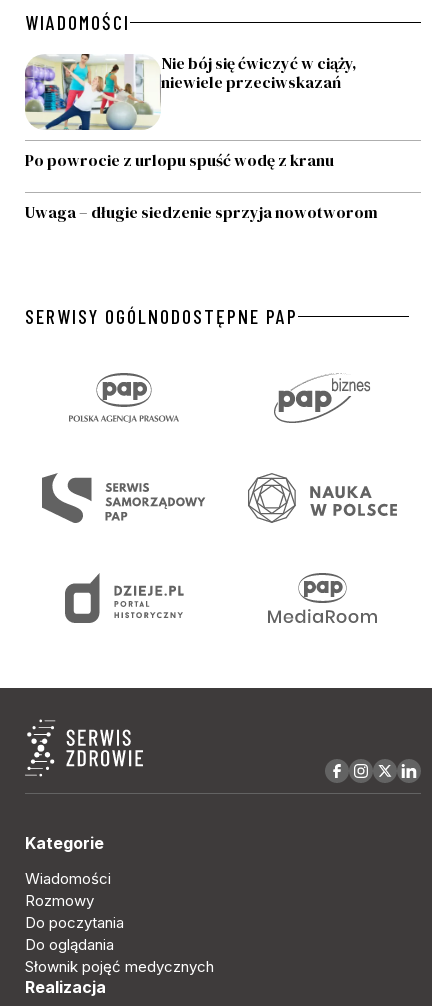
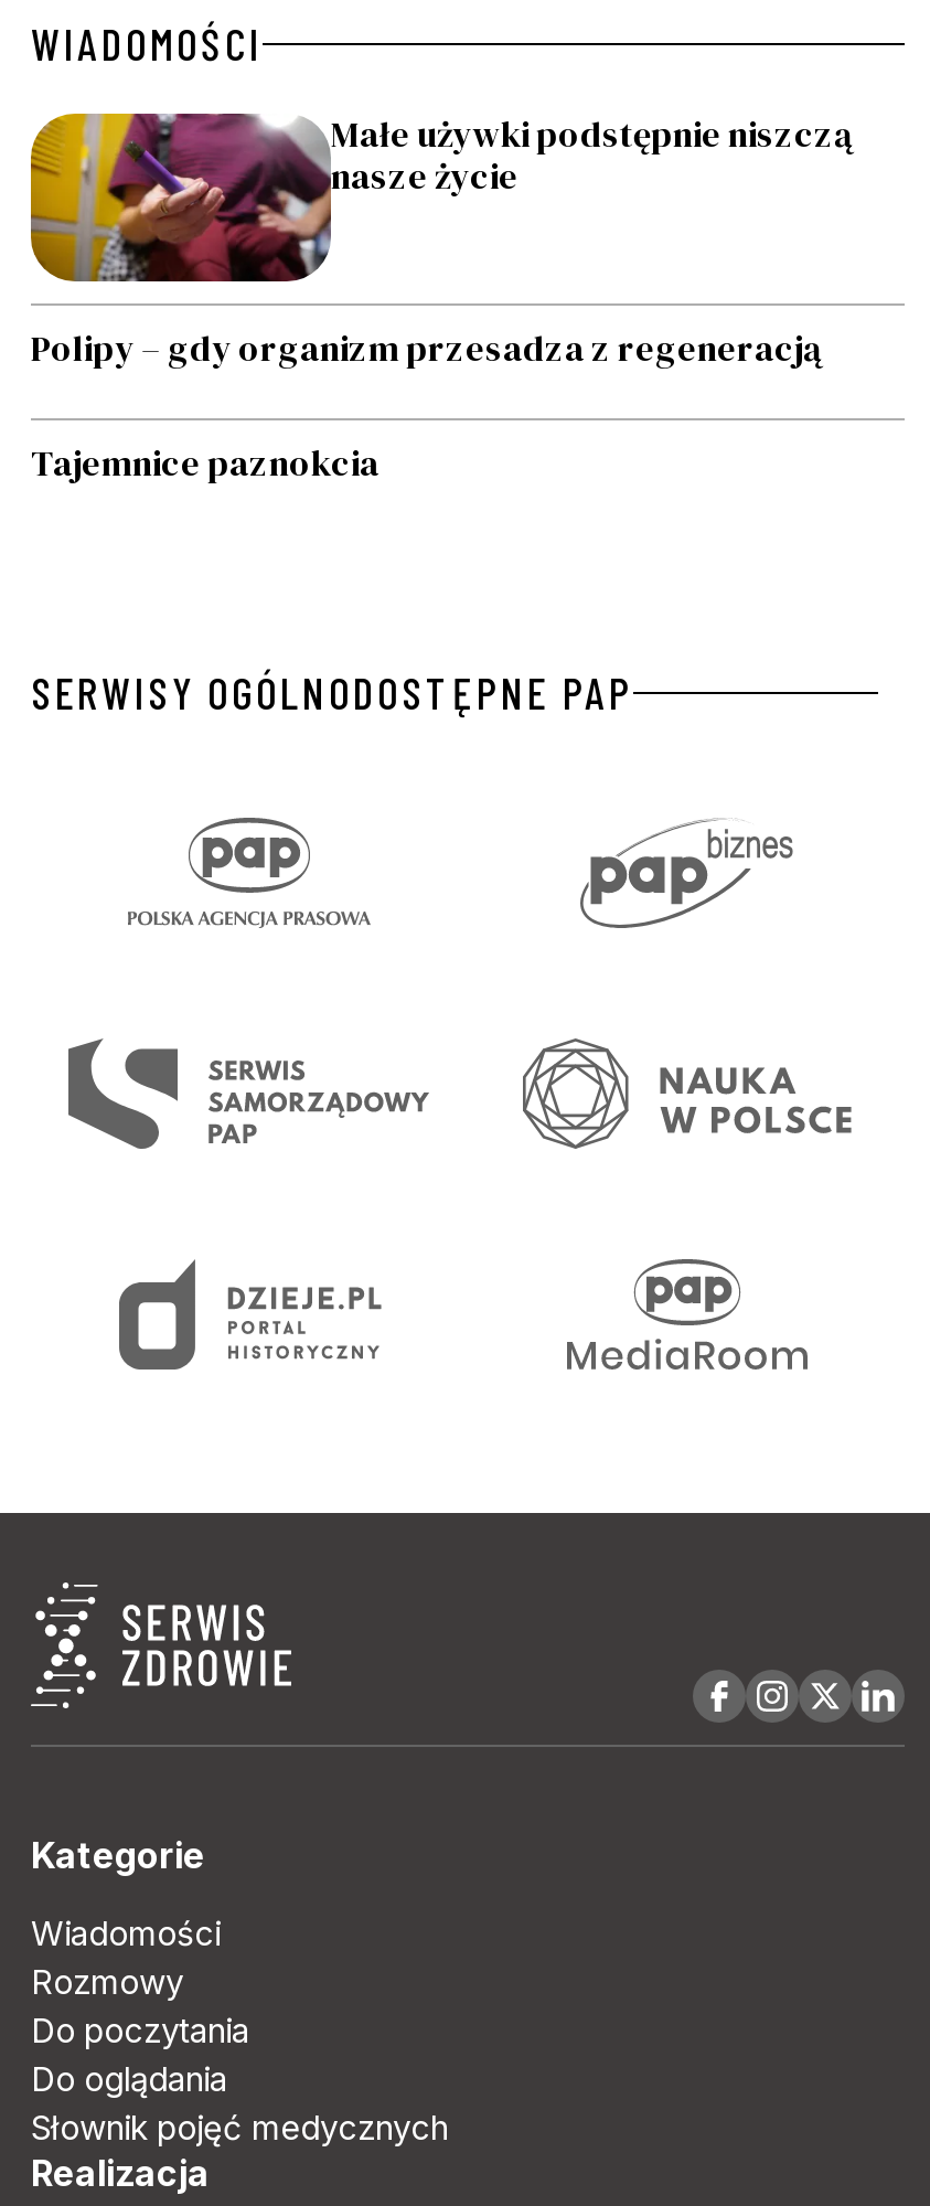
- [image]
- Nie bój się ćwiczyć w ciąży,
- niewiele przeciwskazań
+ [image]
+ Małe używki podstępnie niszczą
+ nasze życie

- Po powrocie z urlopu spuść wodę z kranu
+ Polipy – gdy organizm przesadza z regeneracją

- Uwaga – długie siedzenie sprzyja nowotworom
+ Tajemnice paznokcia
